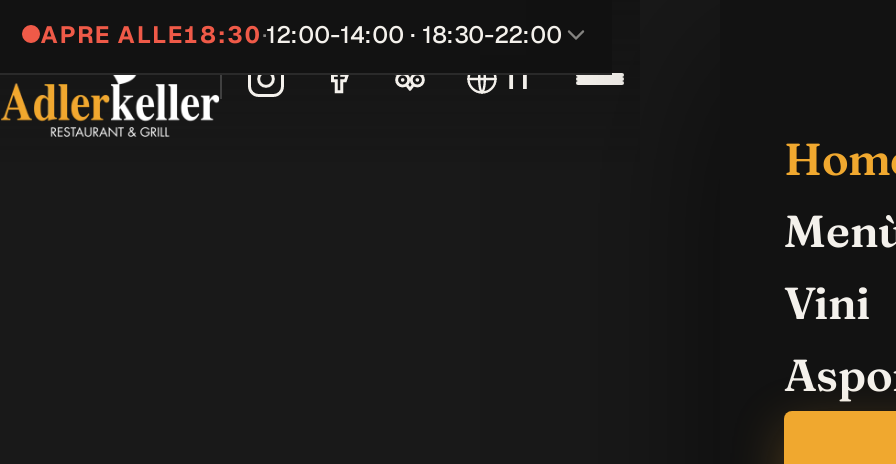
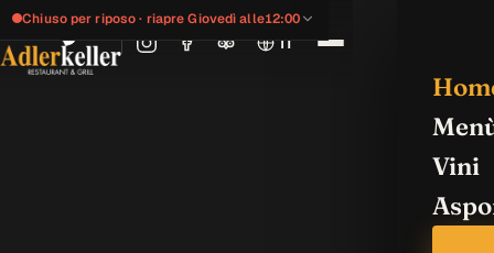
- APRE ALLE18:30 12:00-14:00 · 18:30-22:00
+ Chiuso per riposo · riapre Giovedì alle12:00
